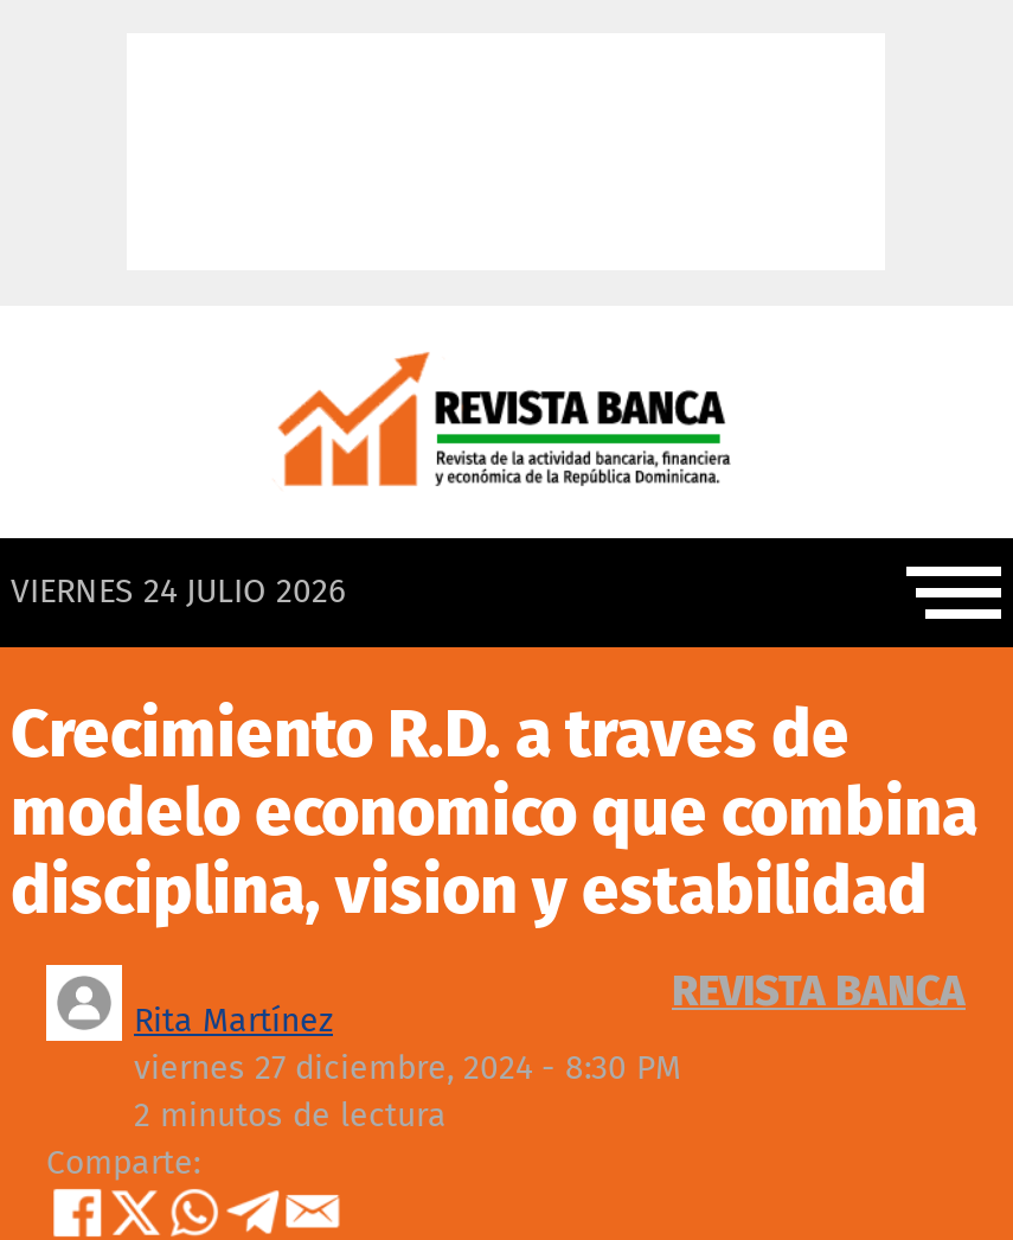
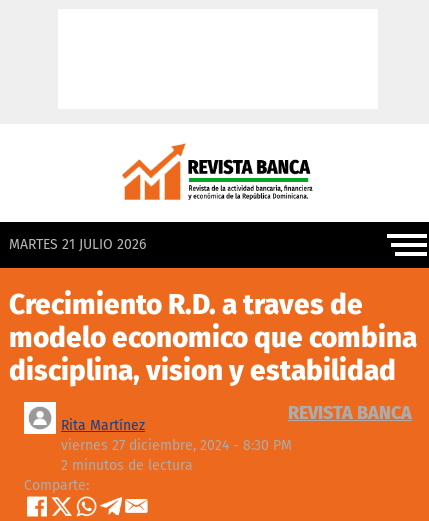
- VIERNES 24 JULIO 2026
+ MARTES 21 JULIO 2026
